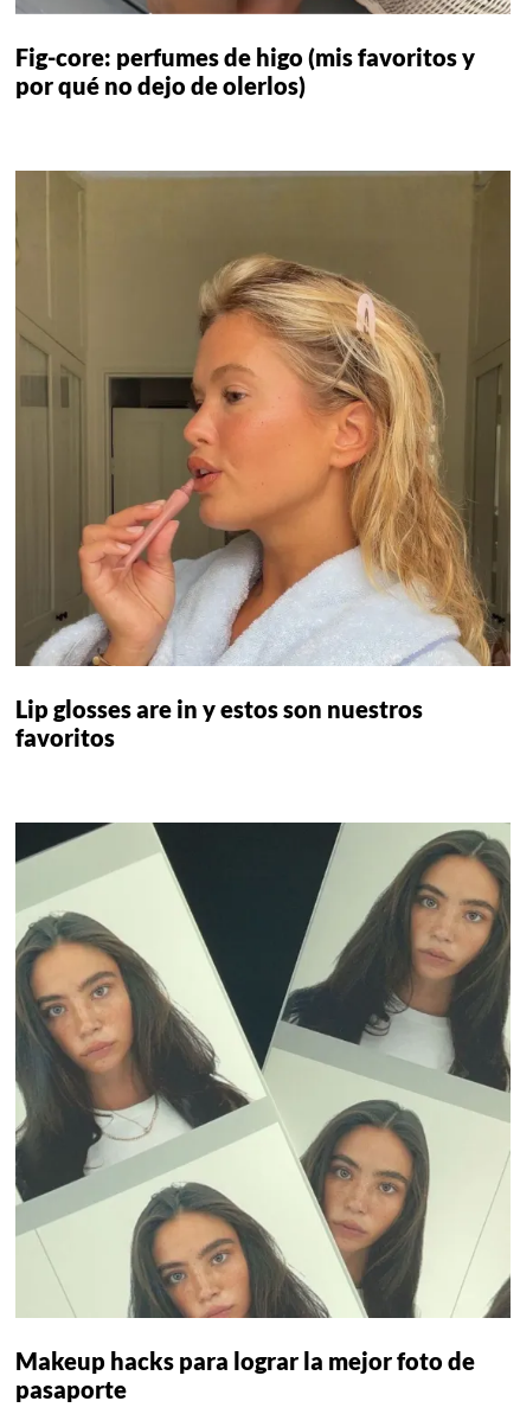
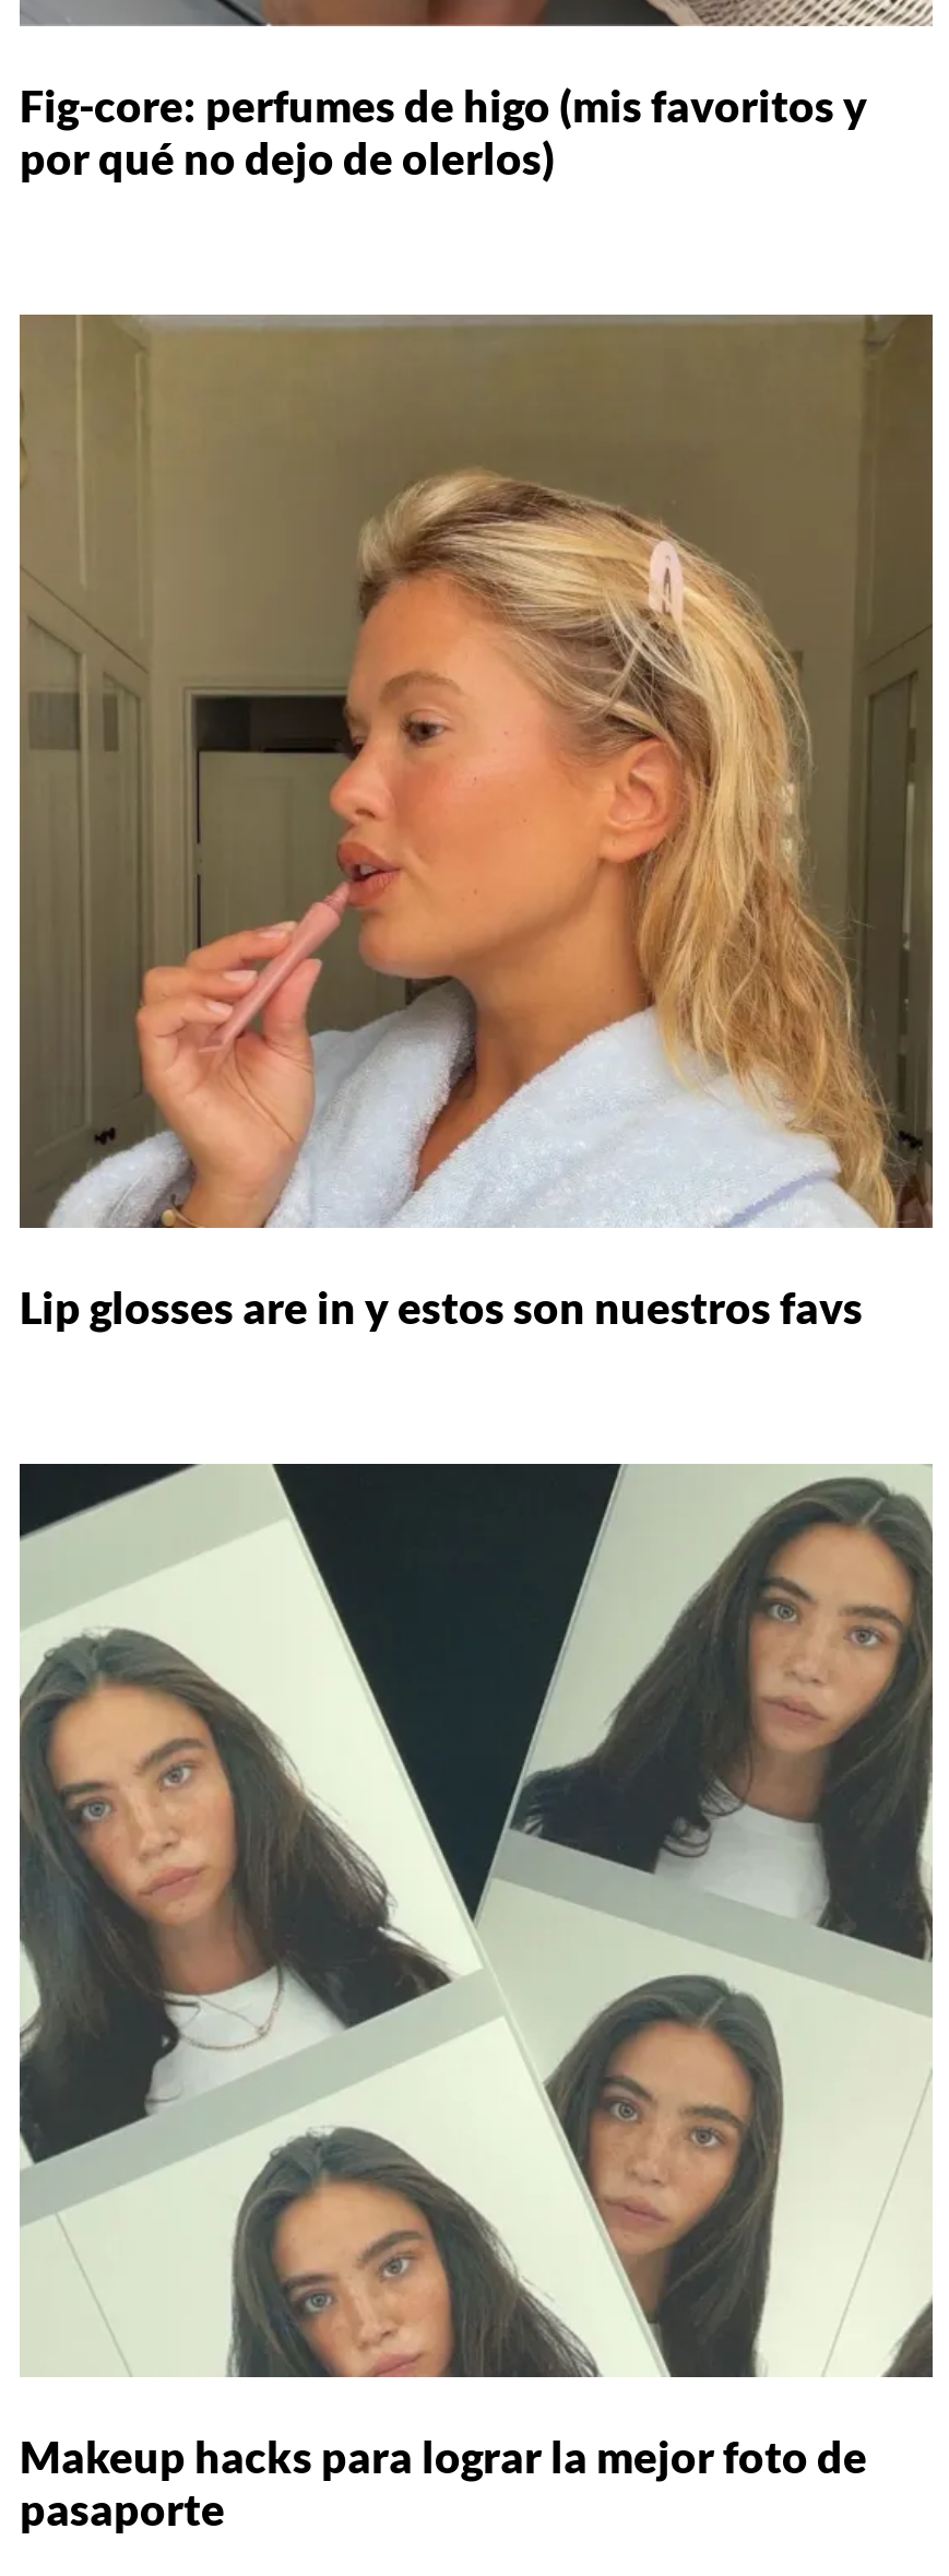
- Lip glosses are in y estos son nuestros
- favoritos
+ Lip glosses are in y estos son nuestros favs
